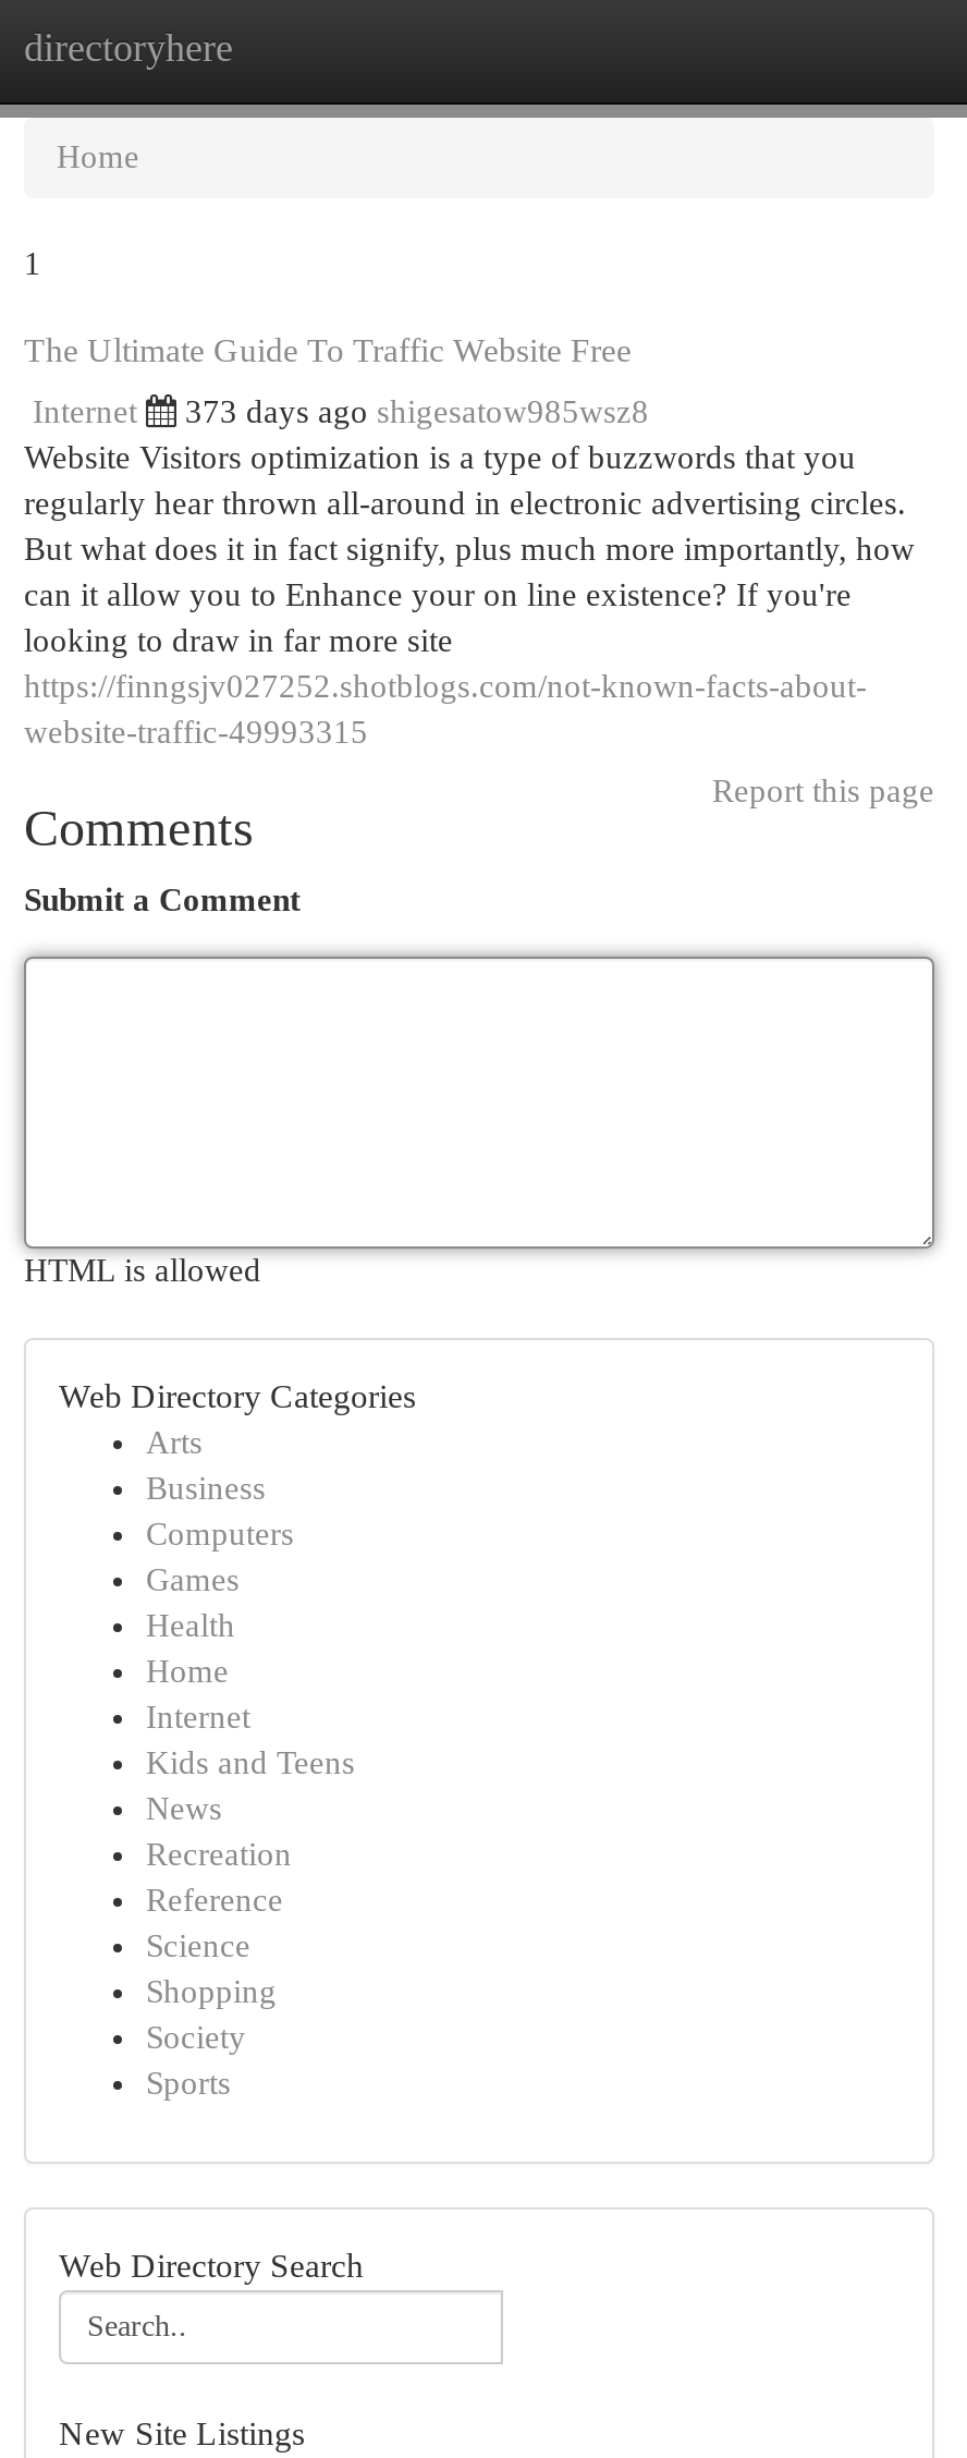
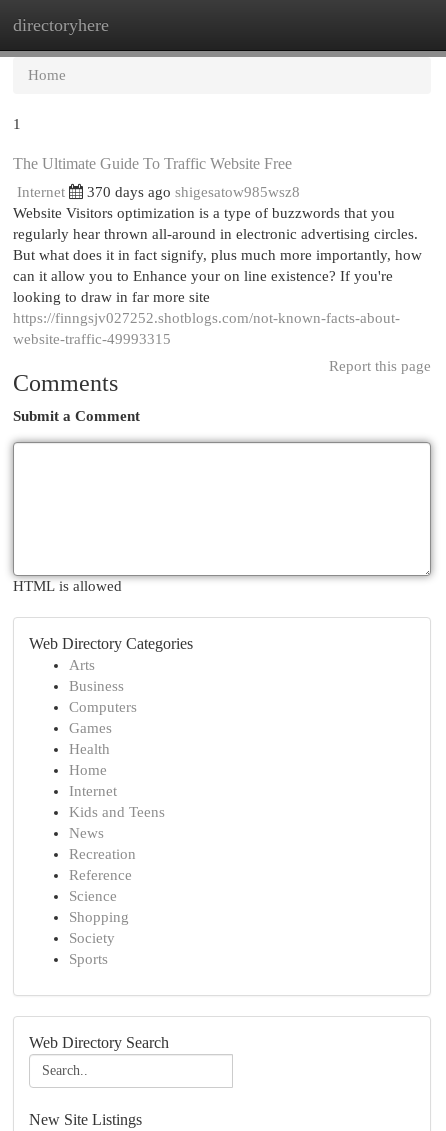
- 373 days ago shigesatow985wsz8
+ 370 days ago shigesatow985wsz8
